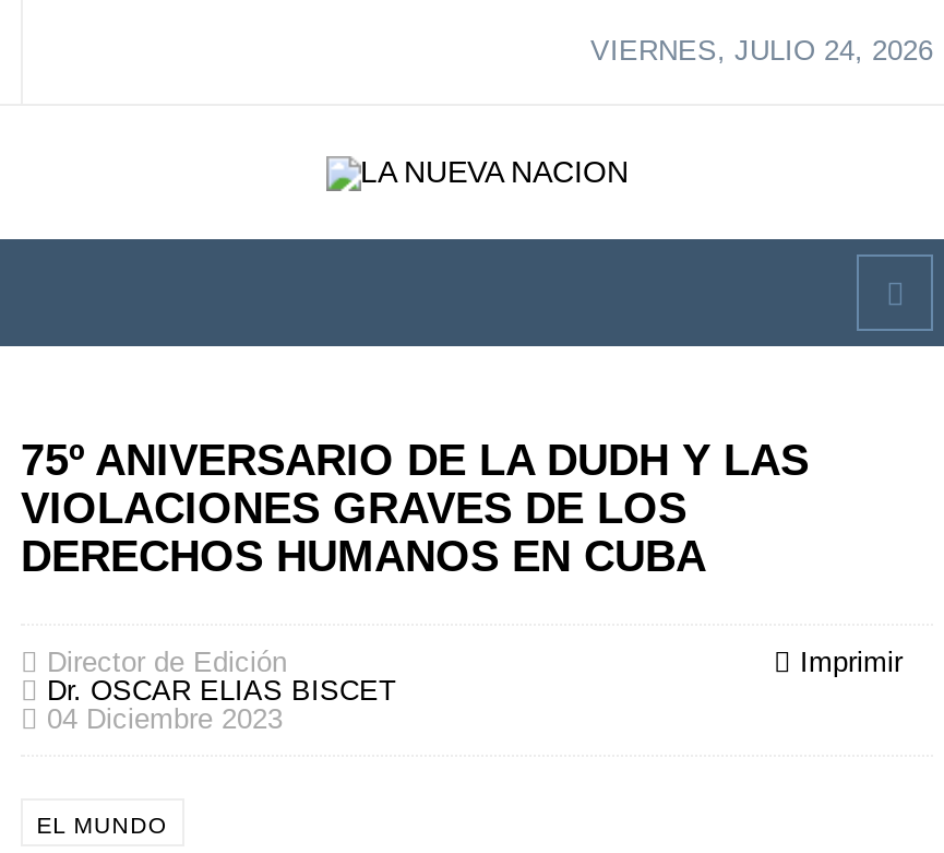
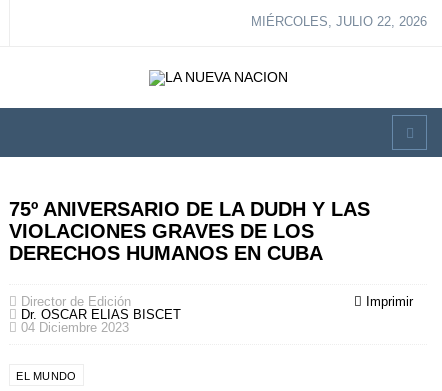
- VIERNES, JULIO 24, 2026
+ MIÉRCOLES, JULIO 22, 2026
